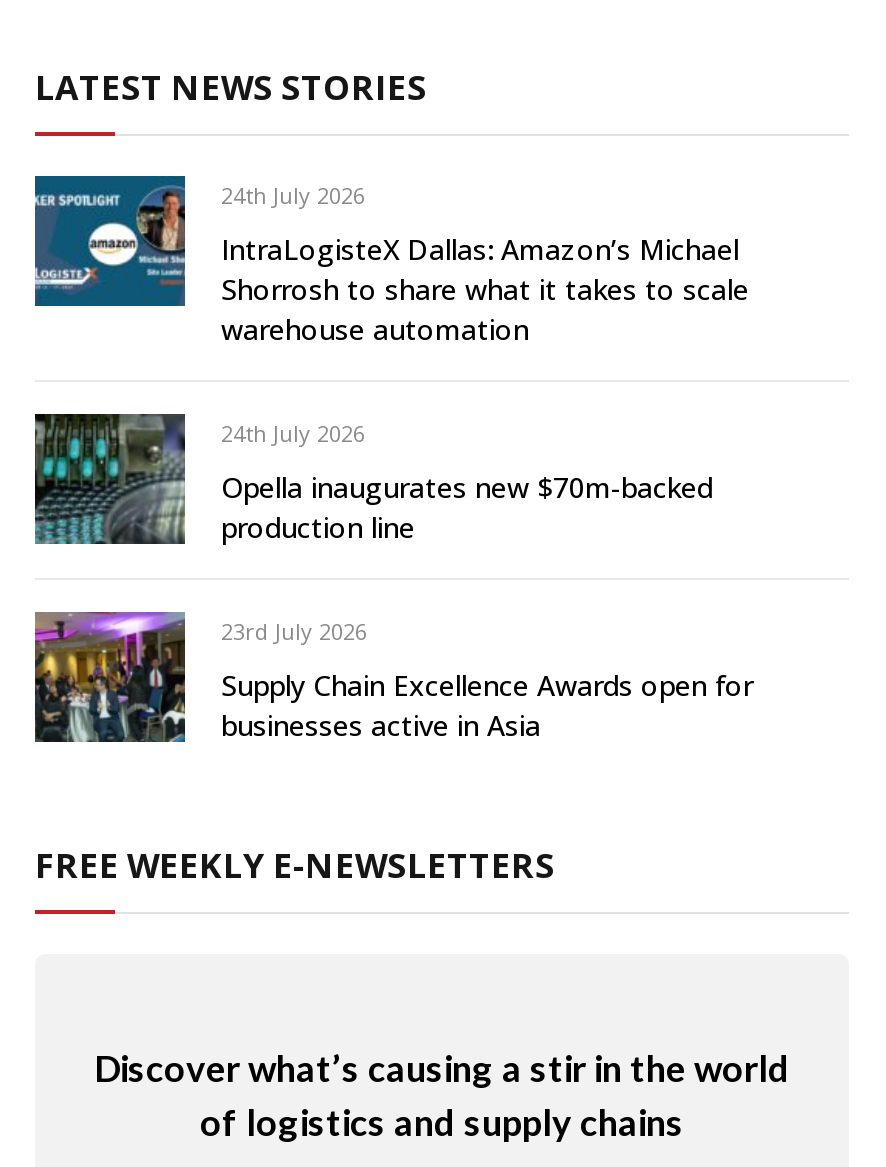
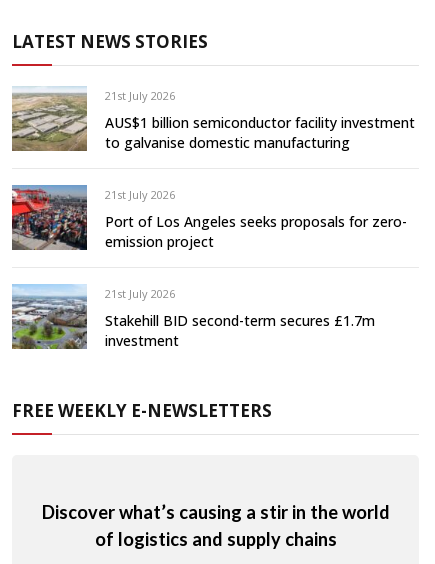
- [image]
- 24th July 2026
+ [image]
+ 21st July 2026

- IntraLogisteX Dallas: Amazon’s Michael
- Shorrosh to share what it takes to scale
- warehouse automation
+ AUS$1 billion semiconductor facility investment
+ to galvanise domestic manufacturing

- [image]
- 24th July 2026
+ [image]
+ 21st July 2026

- Opella inaugurates new $70m-backed
- production line
+ Port of Los Angeles seeks proposals for zero-
+ emission project

- [image]
- 23rd July 2026
+ [image]
+ 21st July 2026

- Supply Chain Excellence Awards open for
- businesses active in Asia
+ Stakehill BID second-term secures £1.7m
+ investment
